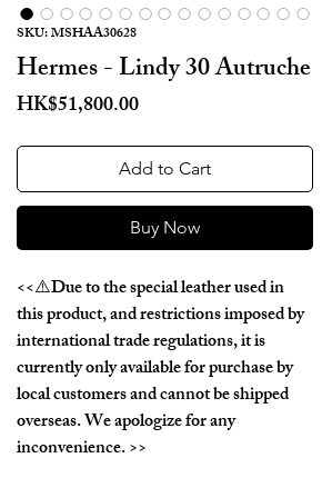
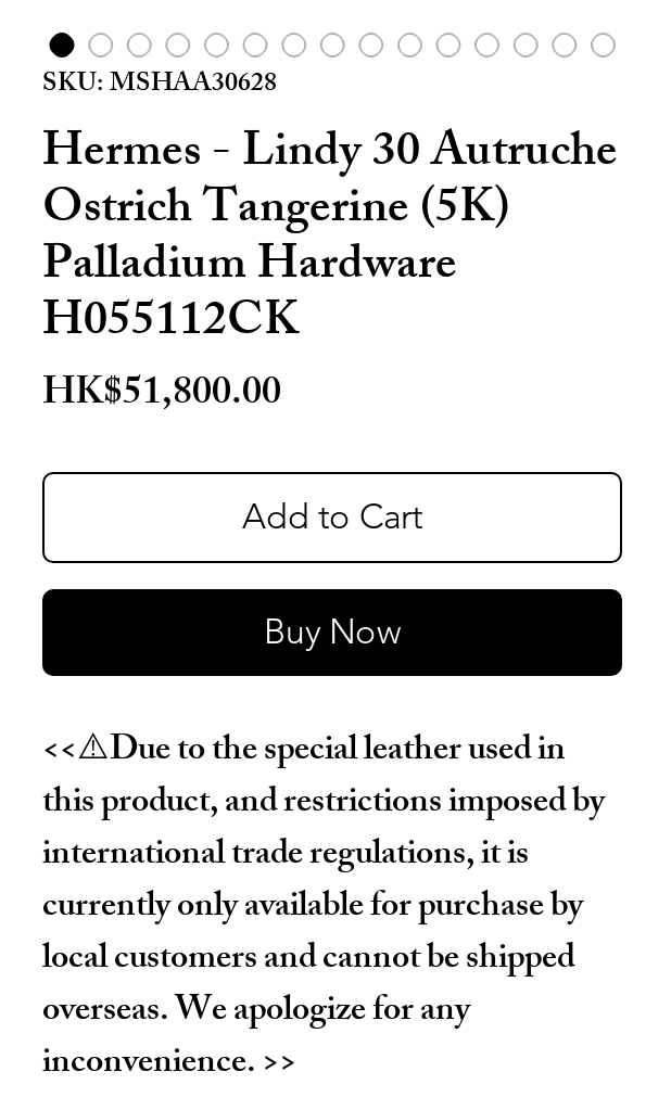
+ Ostrich Tangerine (5K)
+ Palladium Hardware
+ H055112CK
